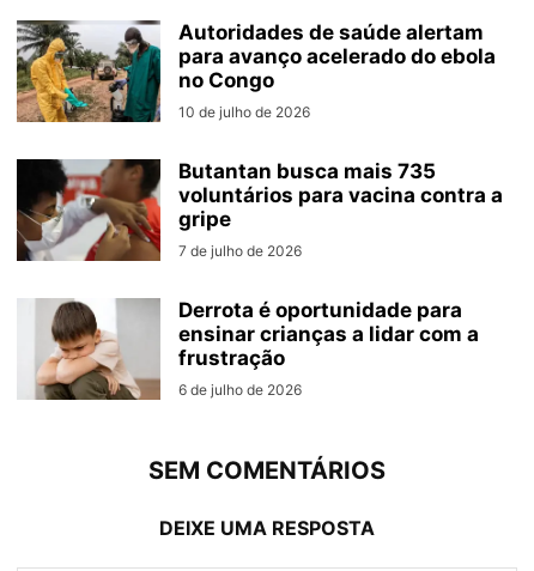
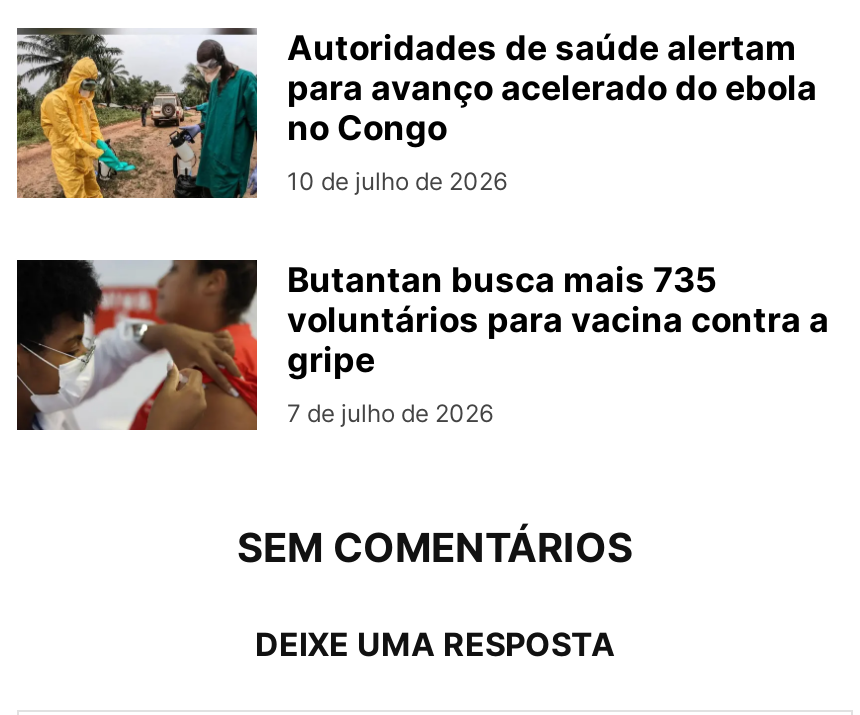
- [image]
- Derrota é oportunidade para
- ensinar crianças a lidar com a
- frustração
- 6 de julho de 2026
